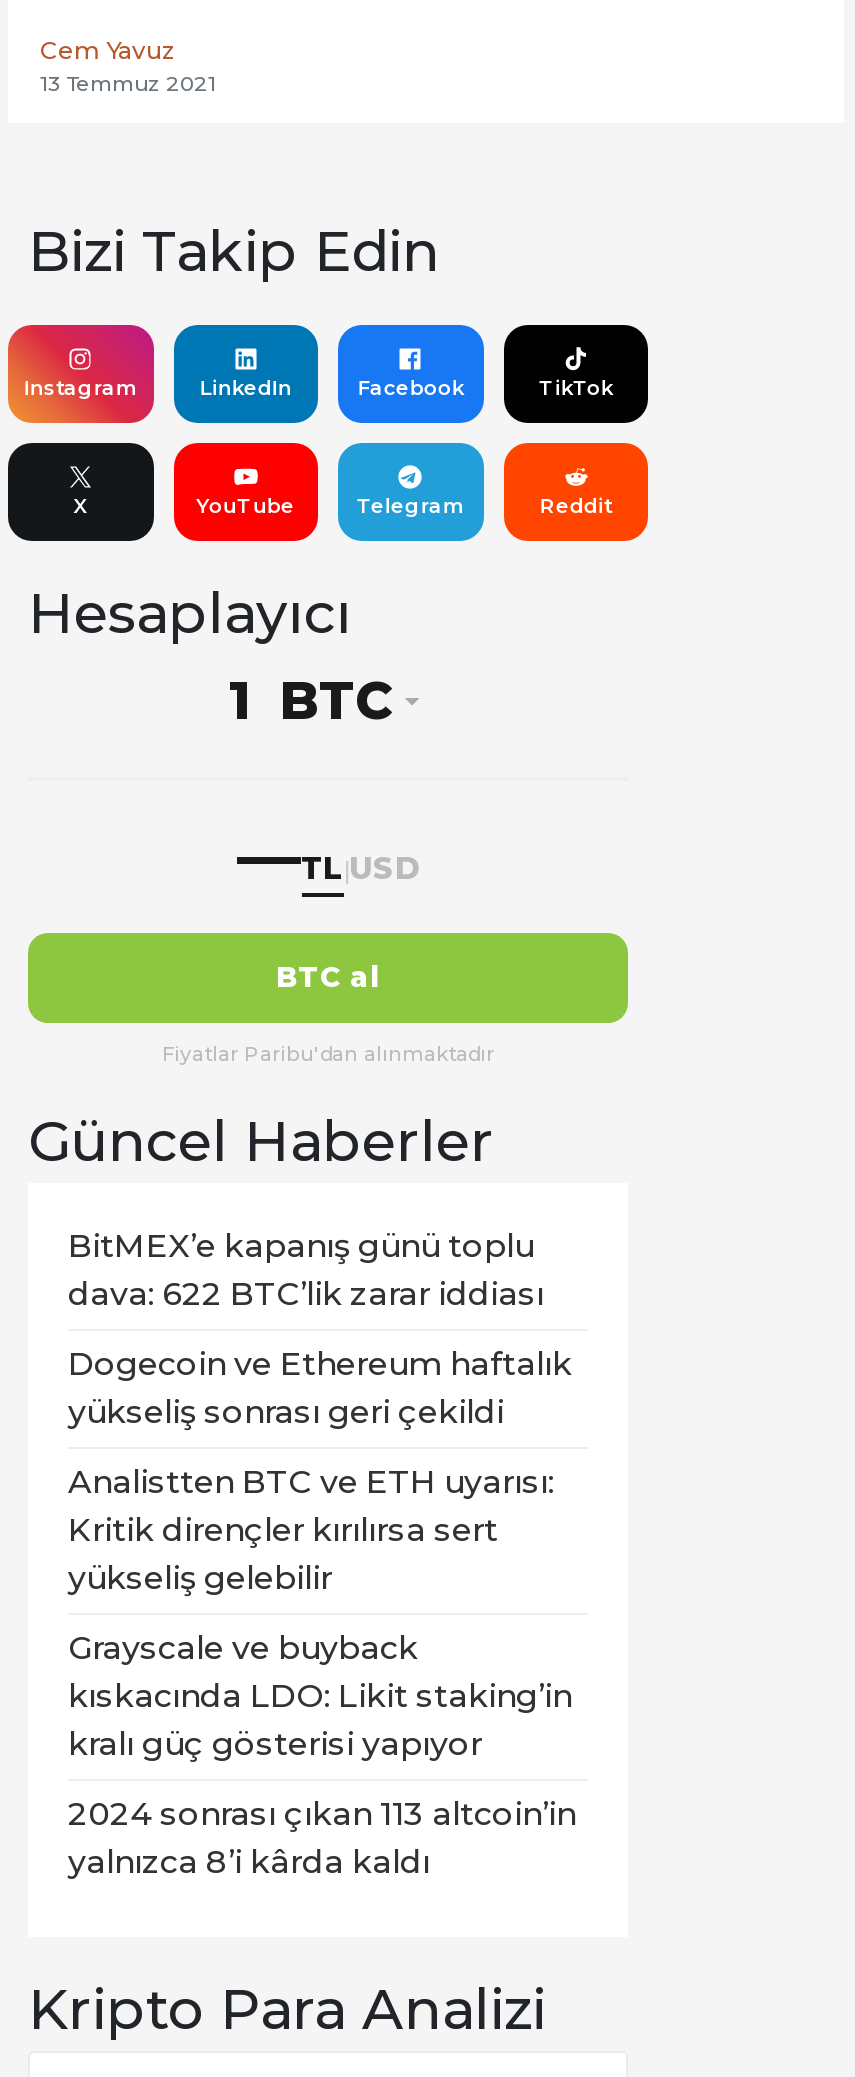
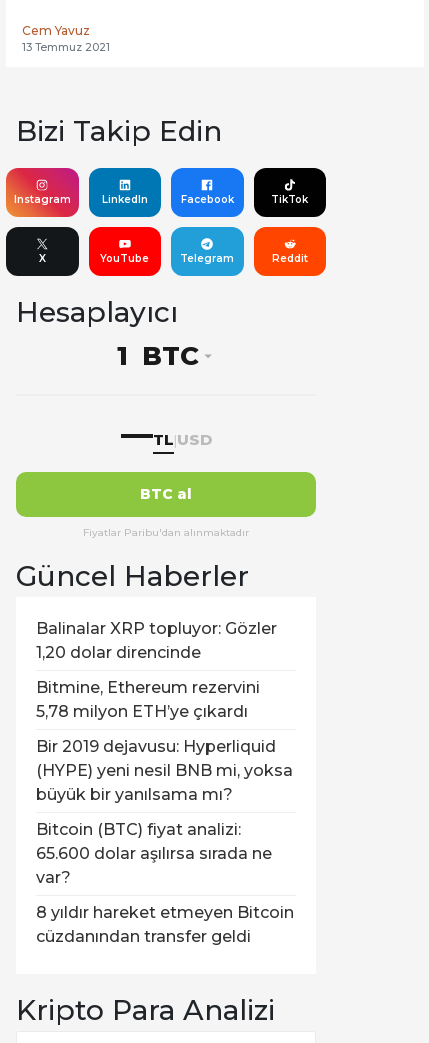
- BitMEX’e kapanış günü toplu
- dava: 622 BTC’lik zarar iddiası
+ Balinalar XRP topluyor: Gözler
+ 1,20 dolar direncinde

- Dogecoin ve Ethereum haftalık
- yükseliş sonrası geri çekildi
+ Bitmine, Ethereum rezervini
+ 5,78 milyon ETH’ye çıkardı

- Analistten BTC ve ETH uyarısı:
- Kritik dirençler kırılırsa sert
- yükseliş gelebilir
+ Bir 2019 dejavusu: Hyperliquid
+ (HYPE) yeni nesil BNB mi, yoksa
+ büyük bir yanılsama mı?

- Grayscale ve buyback
- kıskacında LDO: Likit staking’in
- kralı güç gösterisi yapıyor
+ Bitcoin (BTC) fiyat analizi:
+ 65.600 dolar aşılırsa sırada ne
+ var?

- 2024 sonrası çıkan 113 altcoin’in
- yalnızca 8’i kârda kaldı
+ 8 yıldır hareket etmeyen Bitcoin
+ cüzdanından transfer geldi
